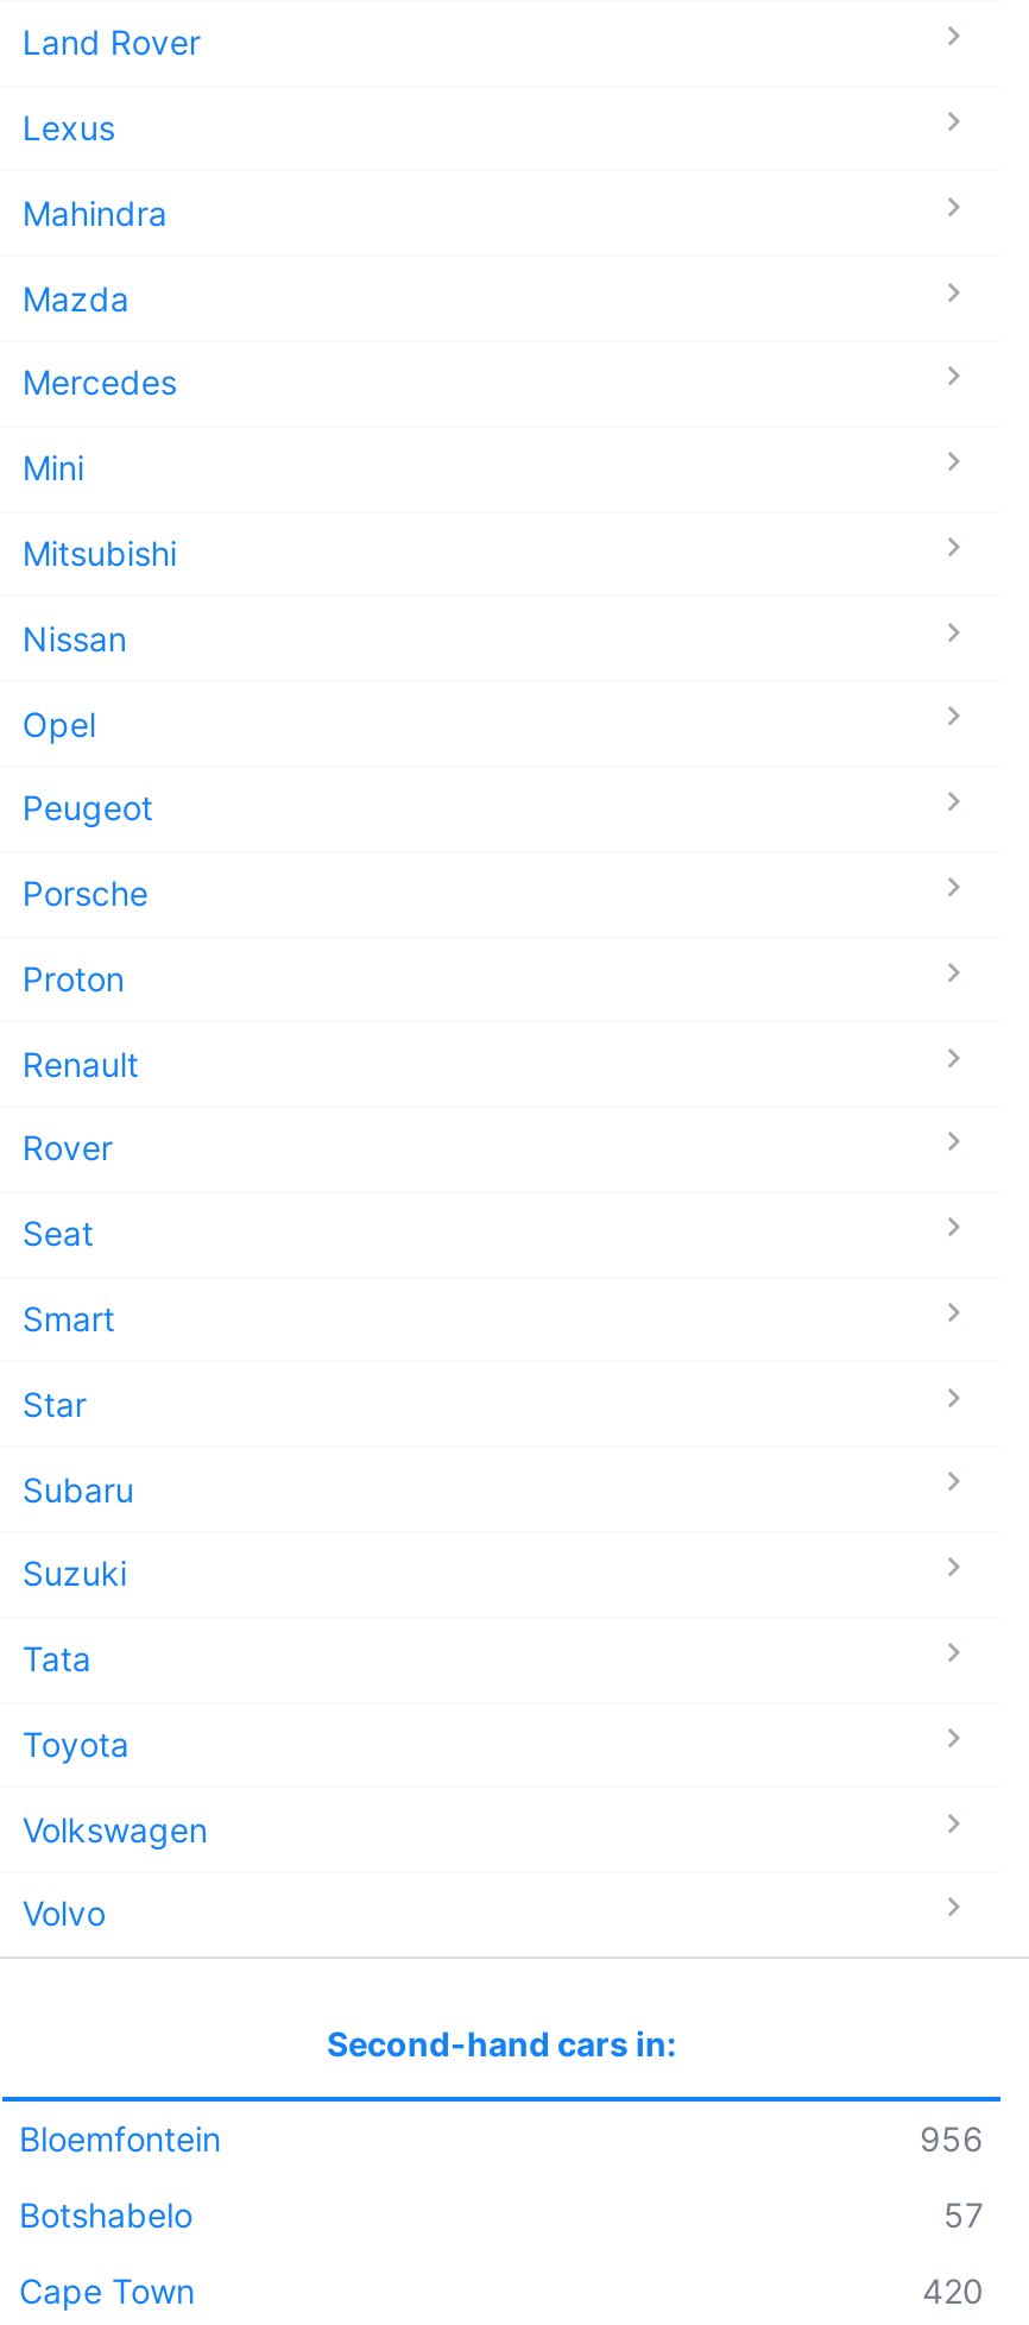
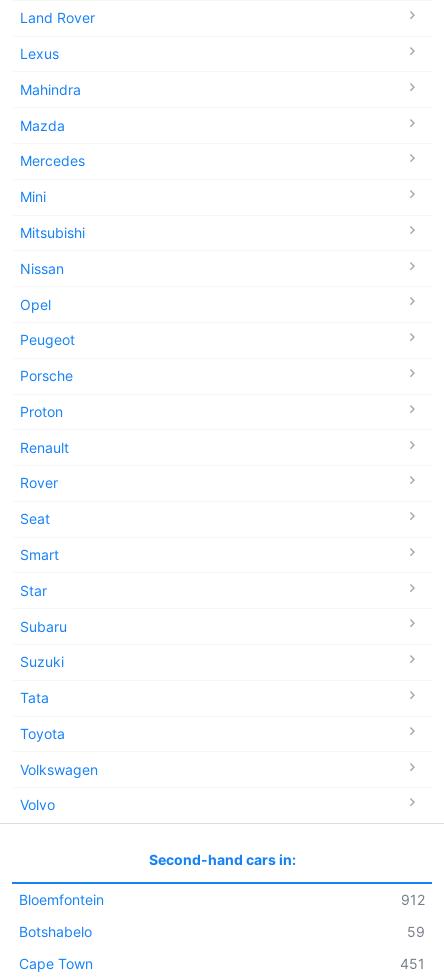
- 956
+ 912

- 57
+ 59

- 420
+ 451
